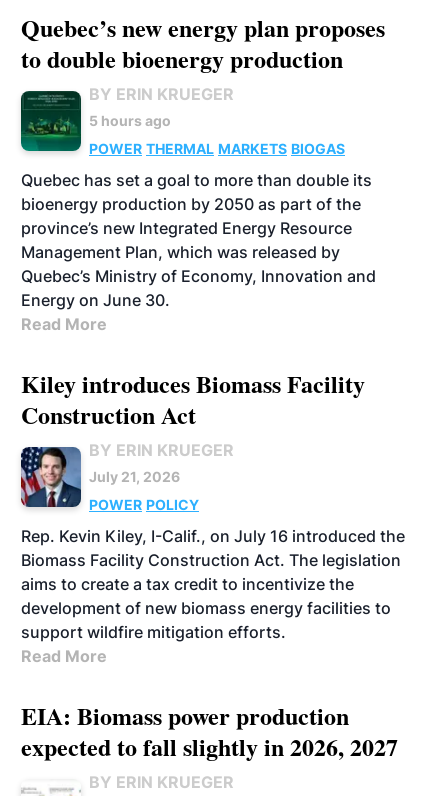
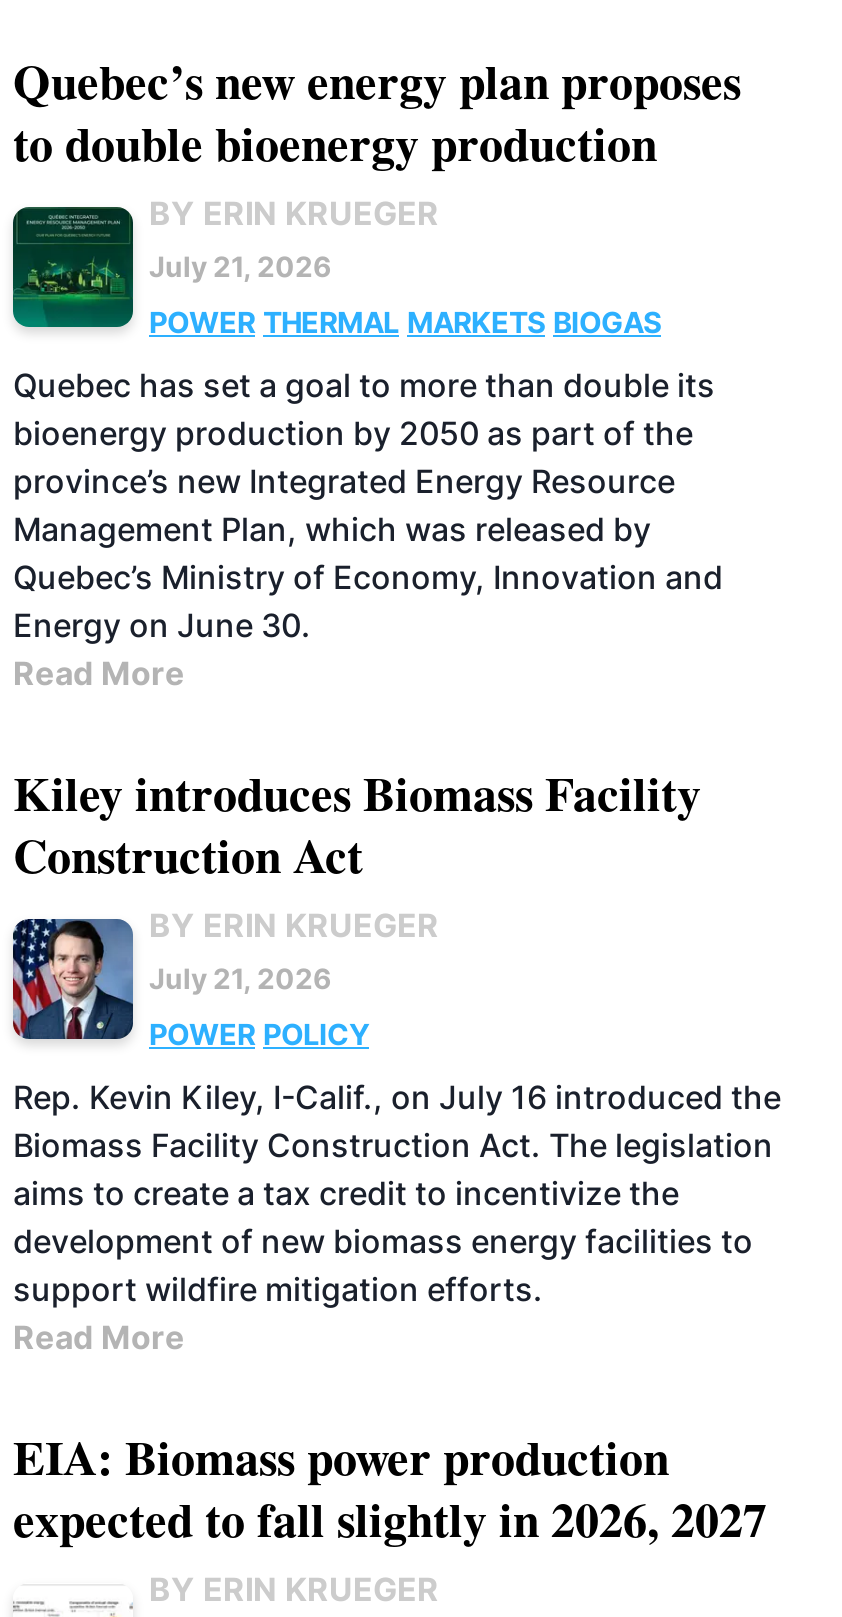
- 5 hours ago
+ July 21, 2026
